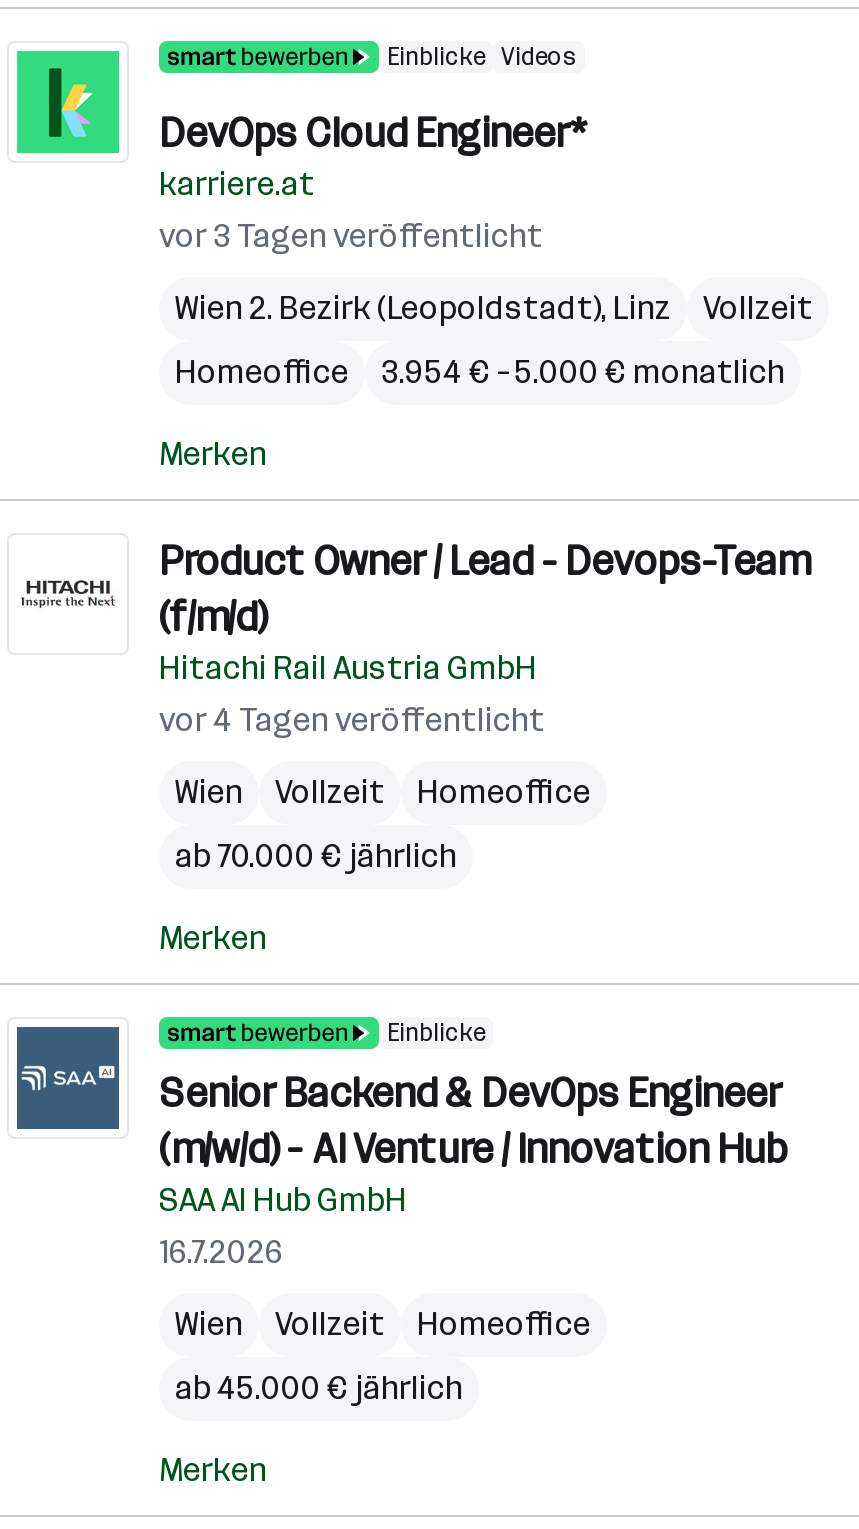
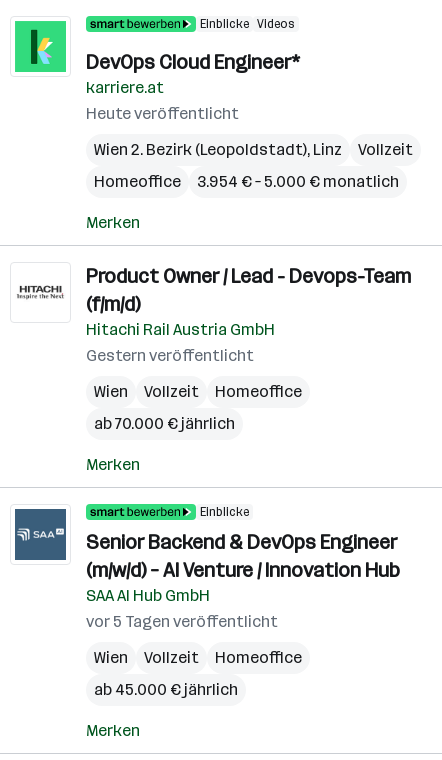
- vor 3 Tagen veröffentlicht
+ Heute veröffentlicht

- vor 4 Tagen veröffentlicht
+ Gestern veröffentlicht

- 16.7.2026
+ vor 5 Tagen veröffentlicht
